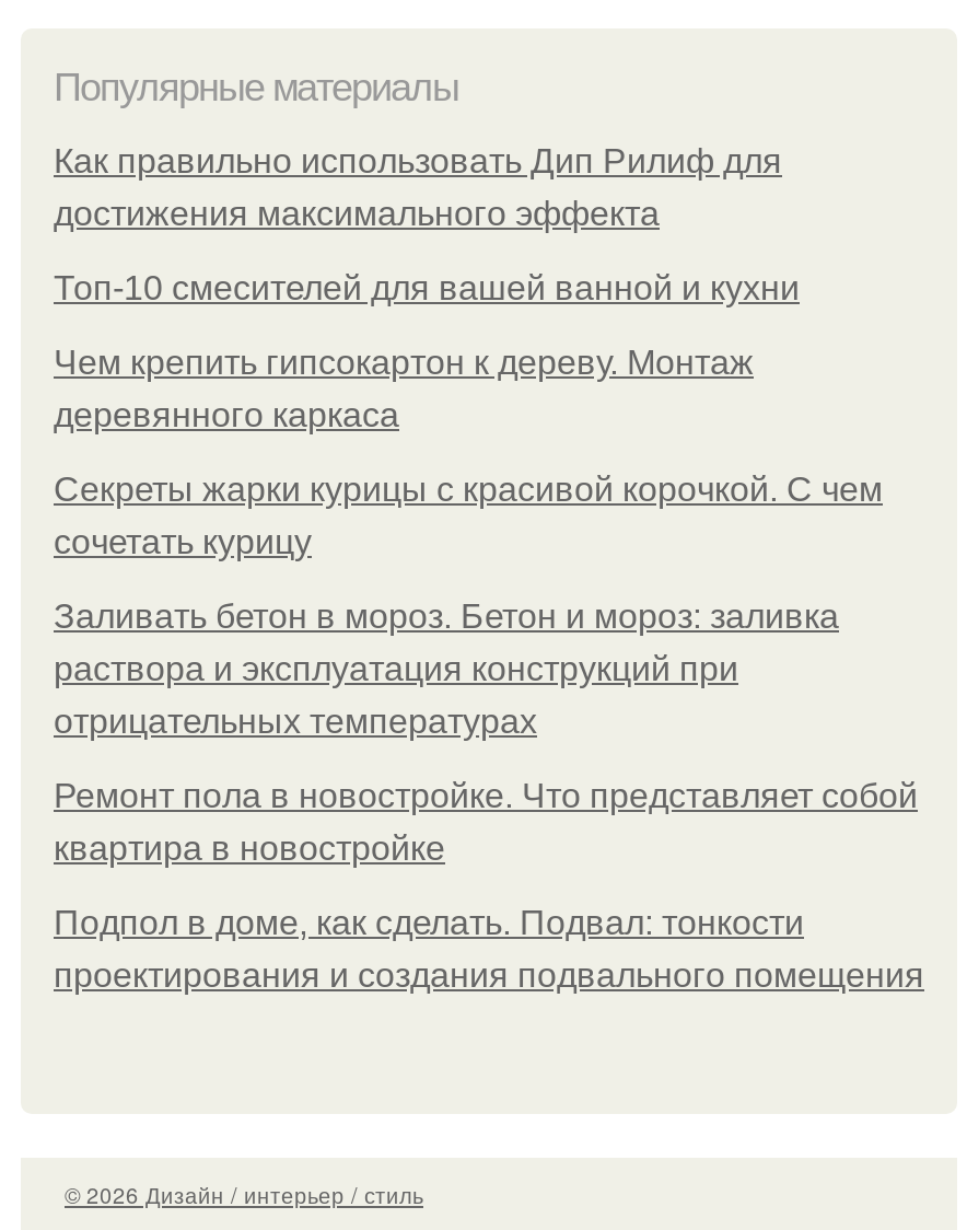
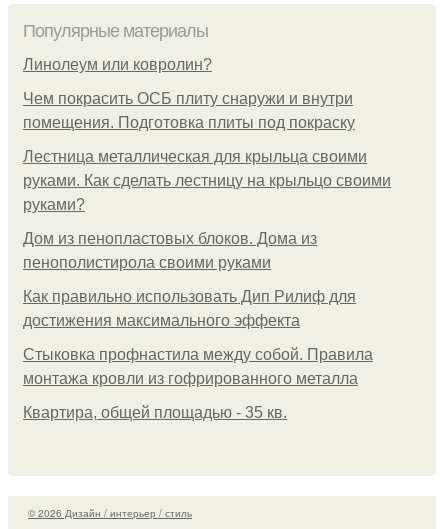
+ Линолеум или ковролин?
+ Чем покрасить ОСБ плиту снаружи и внутри
+ помещения. Подготовка плиты под покраску
+ Лестница металлическая для крыльца своими
+ руками. Как сделать лестницу на крыльцо своими
+ руками?
+ Дом из пенопластовых блоков. Дома из
+ пенополистирола своими руками

moved down: Как правильно использовать Дип Рилиф для | достижения максимального эффекта

- Топ-10 смесителей для вашей ванной и кухни
- Чем крепить гипсокартон к дереву. Монтаж
- деревянного каркаса
- Секреты жарки курицы с красивой корочкой. С чем
- сочетать курицу
- Заливать бетон в мороз. Бетон и мороз: заливка
- раствора и эксплуатация конструкций при
- отрицательных температурах
- Ремонт пола в новостройке. Что представляет собой
- квартира в новостройке
- Подпол в доме, как сделать. Подвал: тонкости
- проектирования и создания подвального помещения
+ Стыковка профнастила между собой. Правила
+ монтажа кровли из гофрированного металла
+ Квартира, общей площадью - 35 кв.
